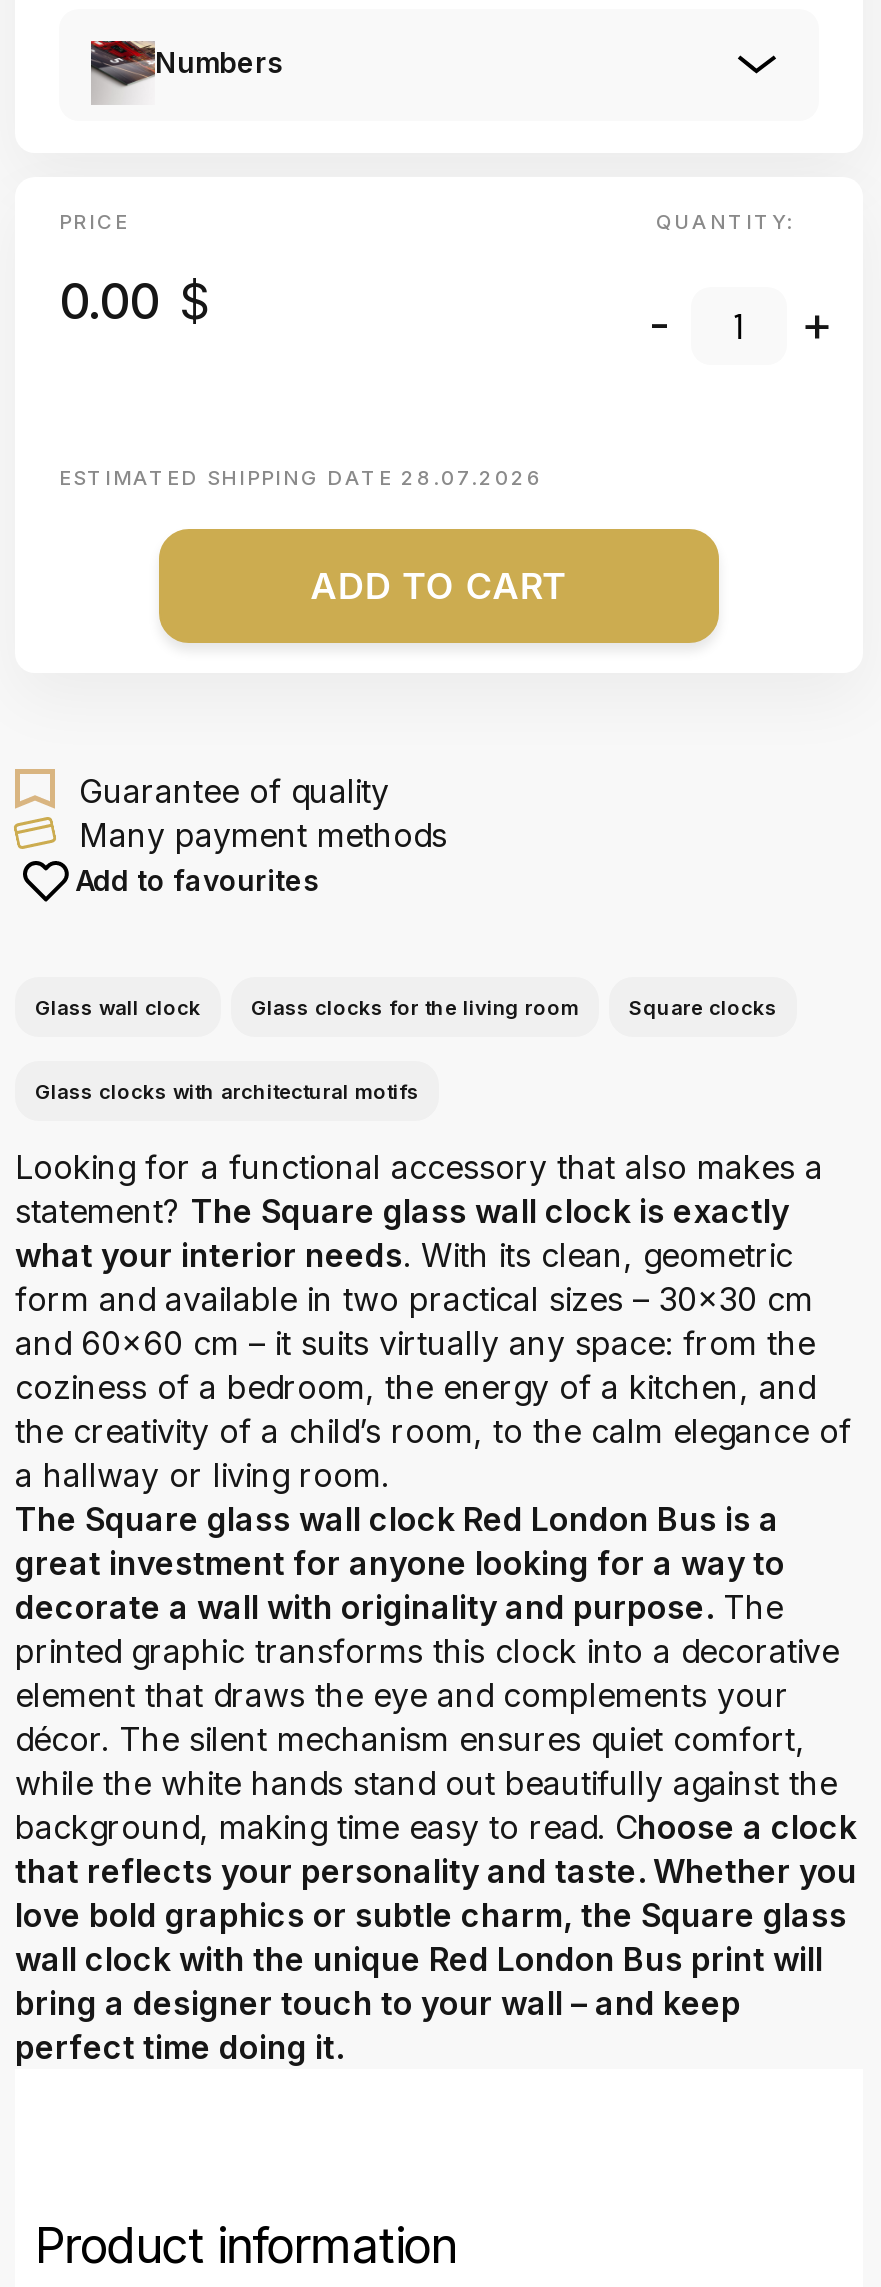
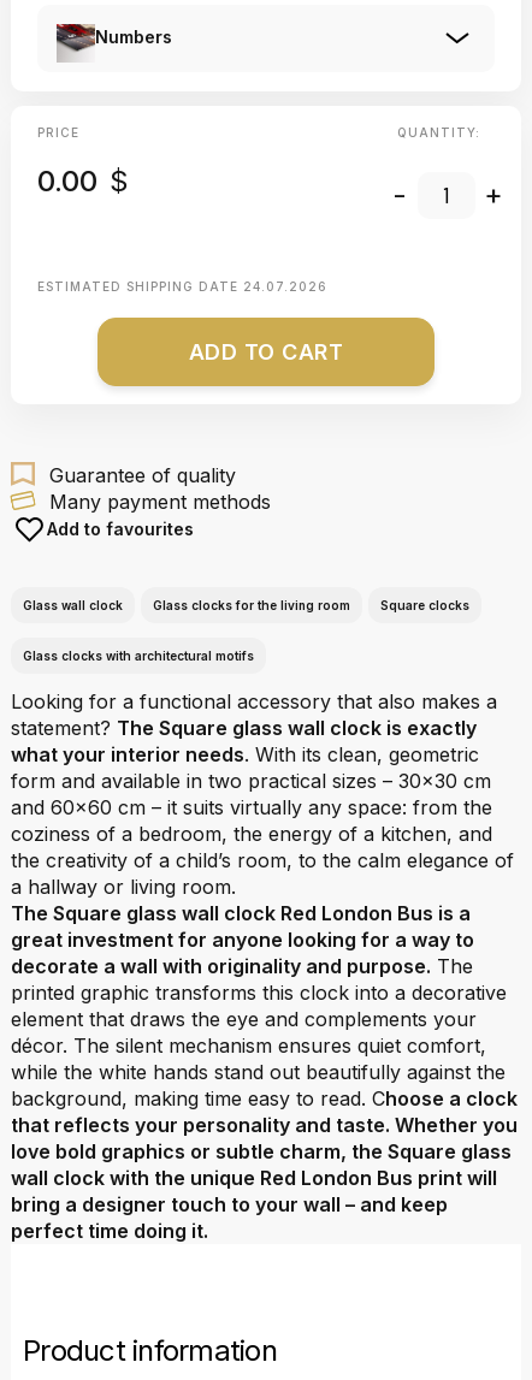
- ESTIMATED SHIPPING DATE 28.07.2026
+ ESTIMATED SHIPPING DATE 24.07.2026
